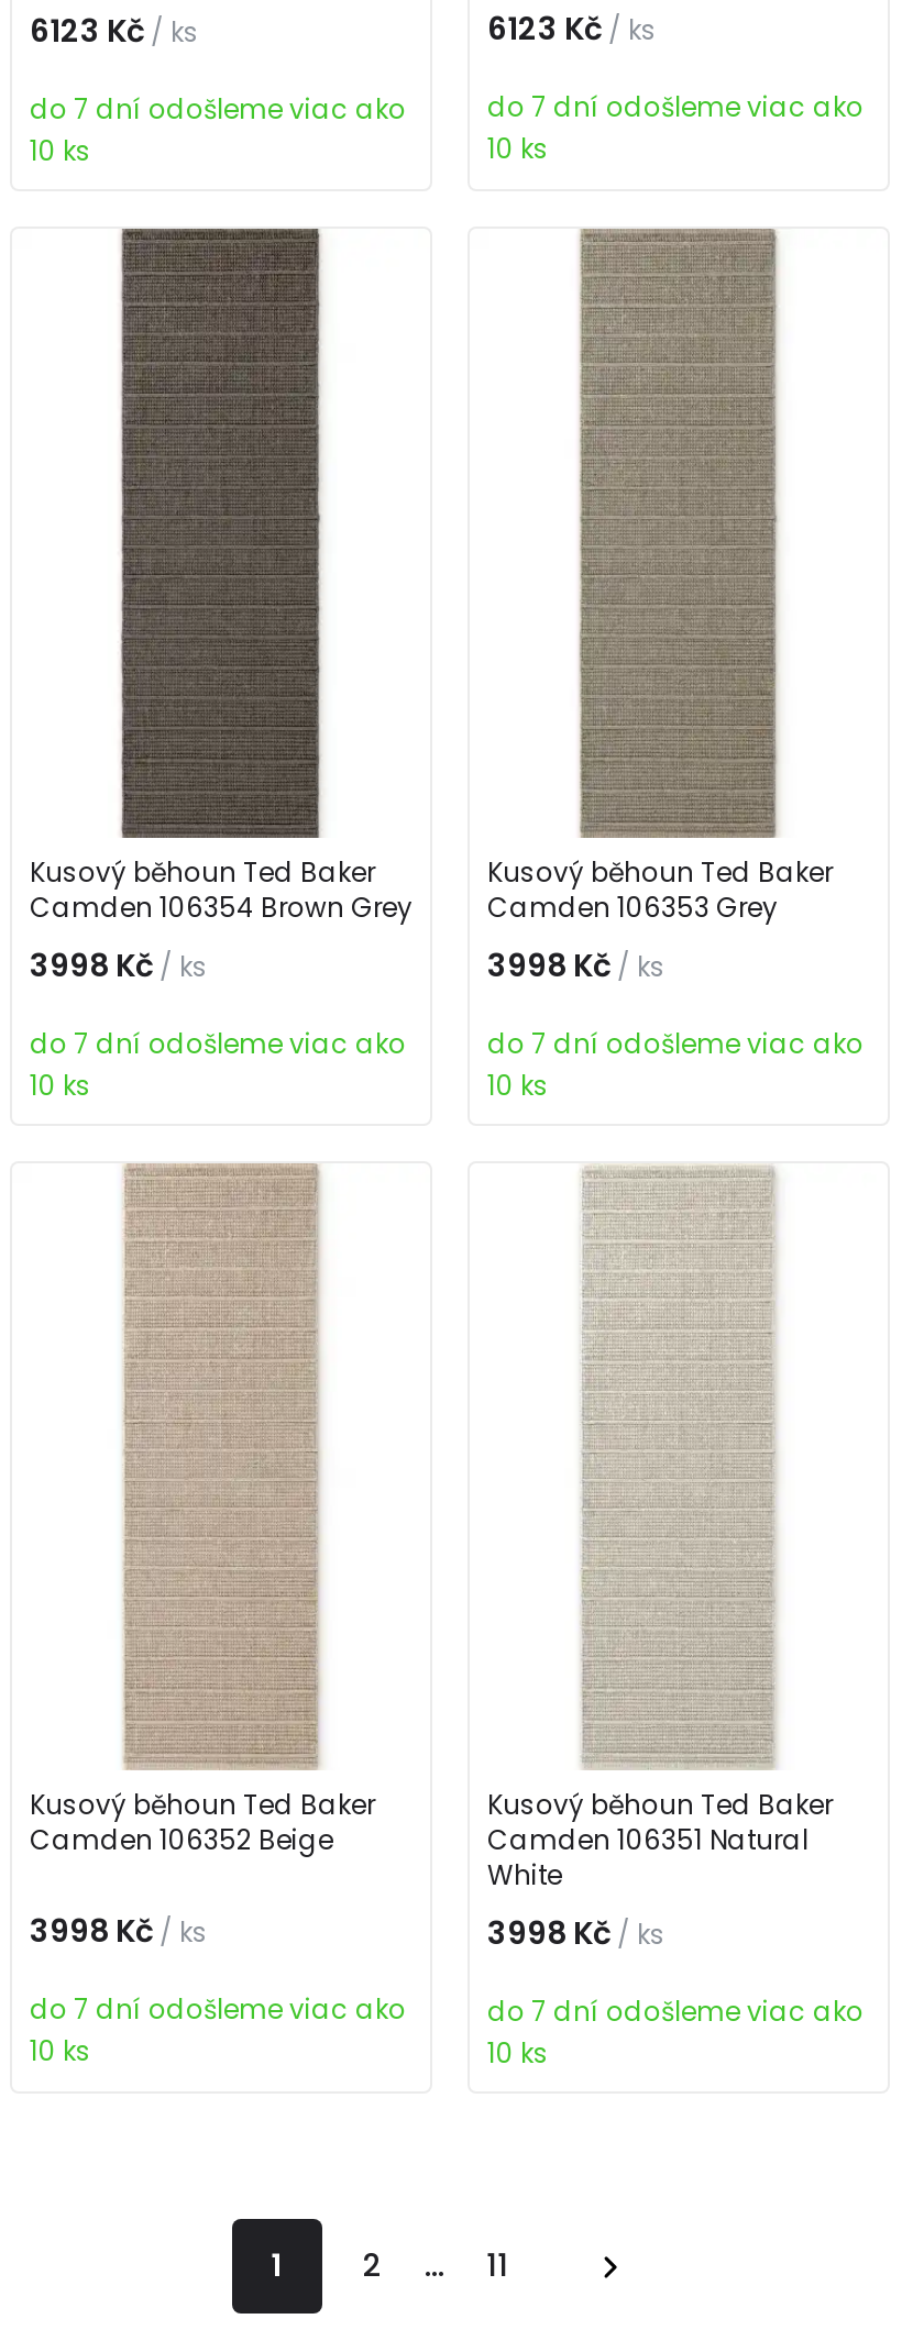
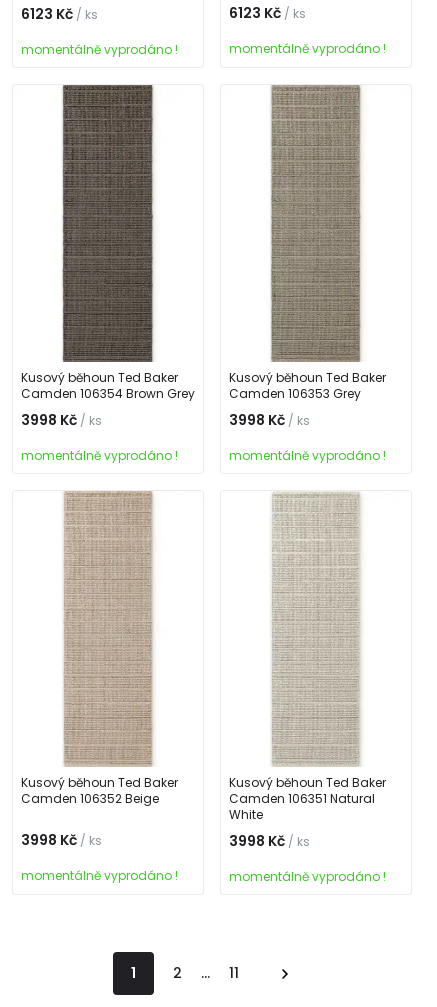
- do 7 dní odošleme viac ako
- 10 ks
+ momentálně vyprodáno !

- do 7 dní odošleme viac ako
- 10 ks
+ momentálně vyprodáno !

- do 7 dní odošleme viac ako
- 10 ks
+ momentálně vyprodáno !

- do 7 dní odošleme viac ako
- 10 ks
+ momentálně vyprodáno !

- do 7 dní odošleme viac ako
- 10 ks
+ momentálně vyprodáno !

- do 7 dní odošleme viac ako
- 10 ks
+ momentálně vyprodáno !
